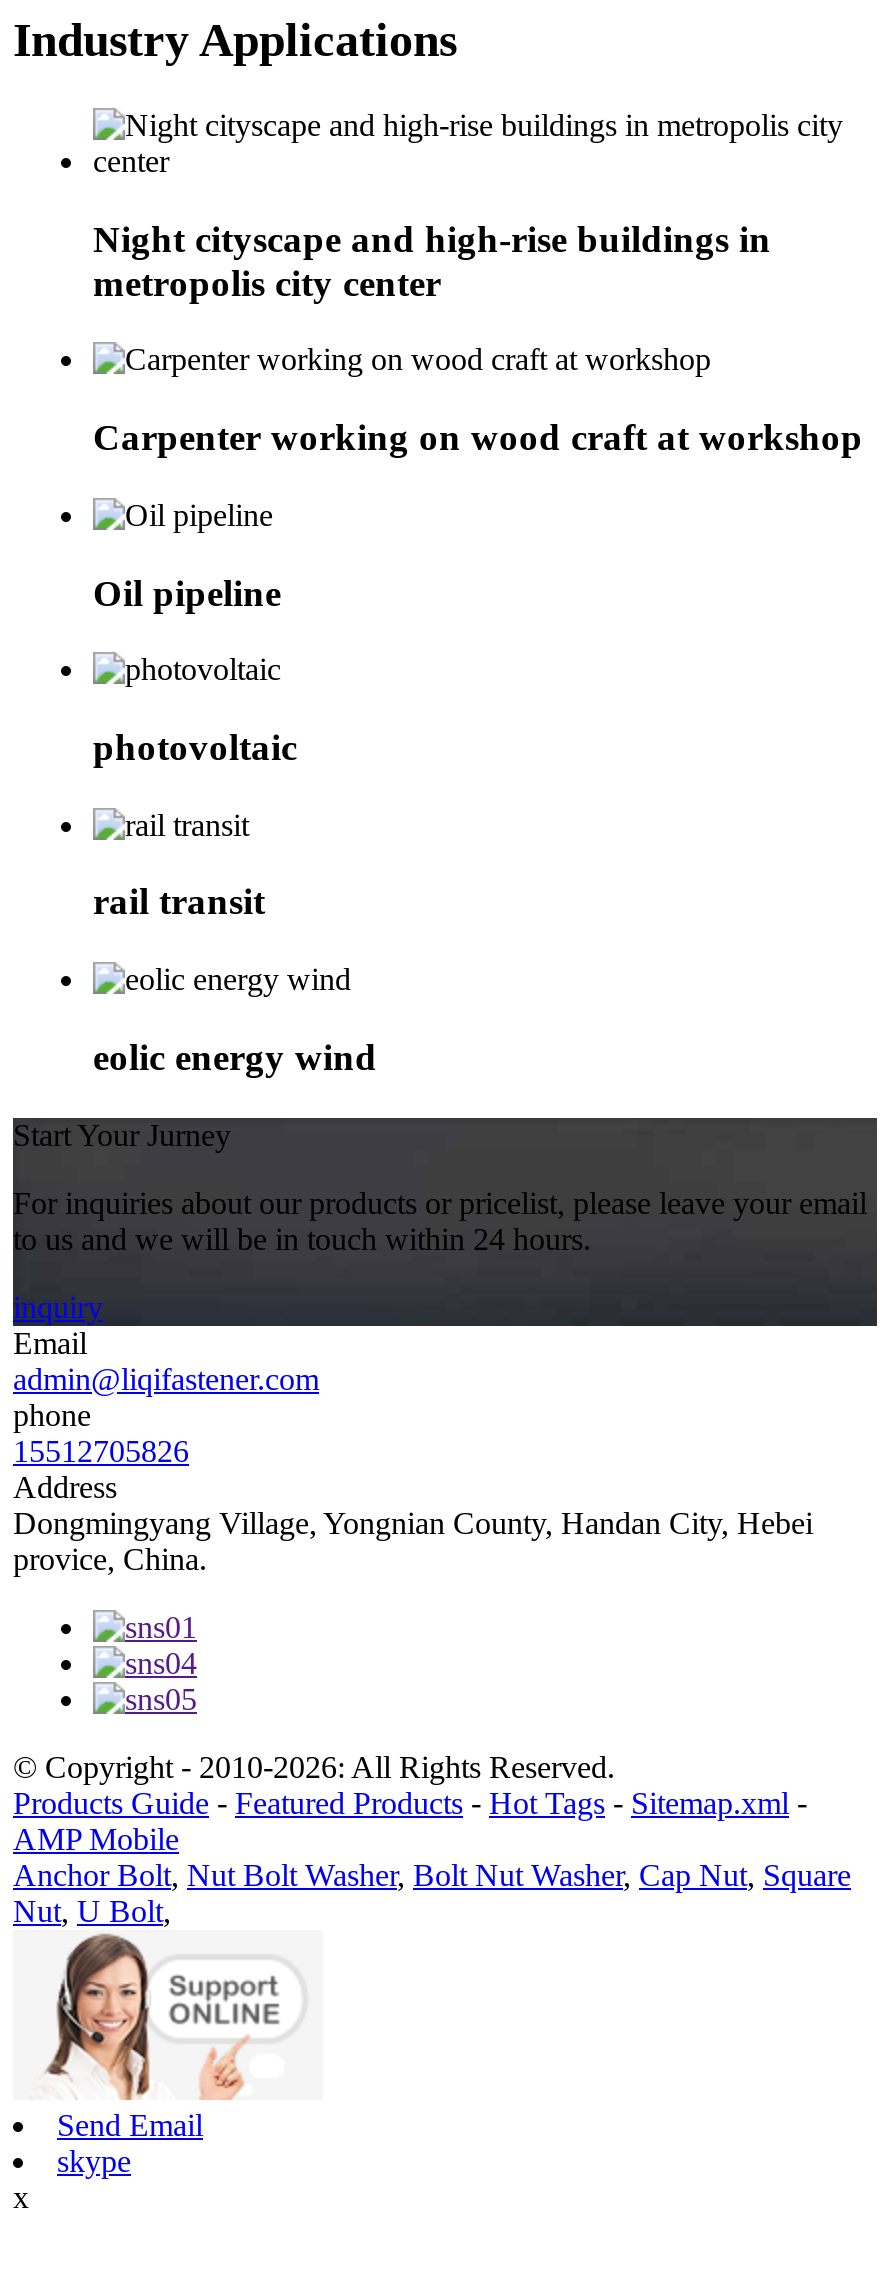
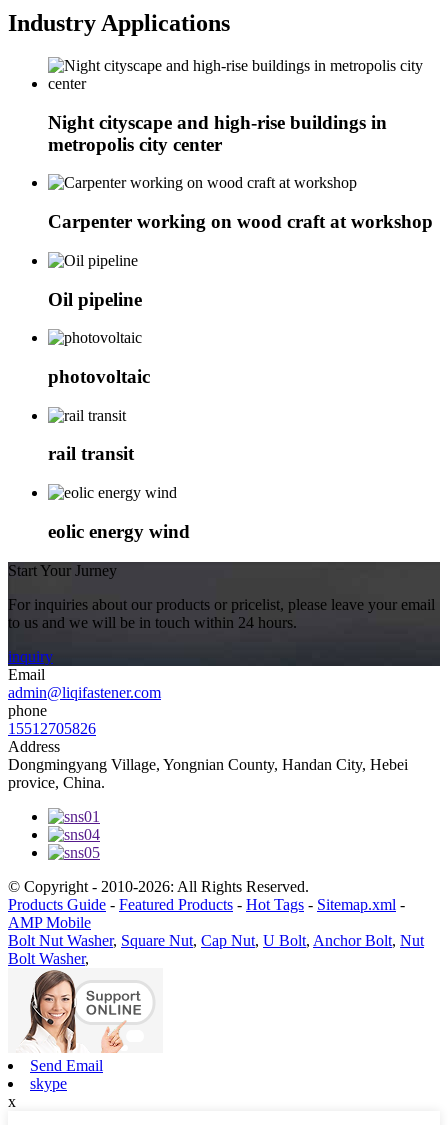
- Anchor Bolt, Nut Bolt Washer, Bolt Nut Washer, Cap Nut, Square
- Nut, U Bolt,
+ Bolt Nut Washer, Square Nut, Cap Nut, U Bolt, Anchor Bolt, Nut
+ Bolt Washer,
